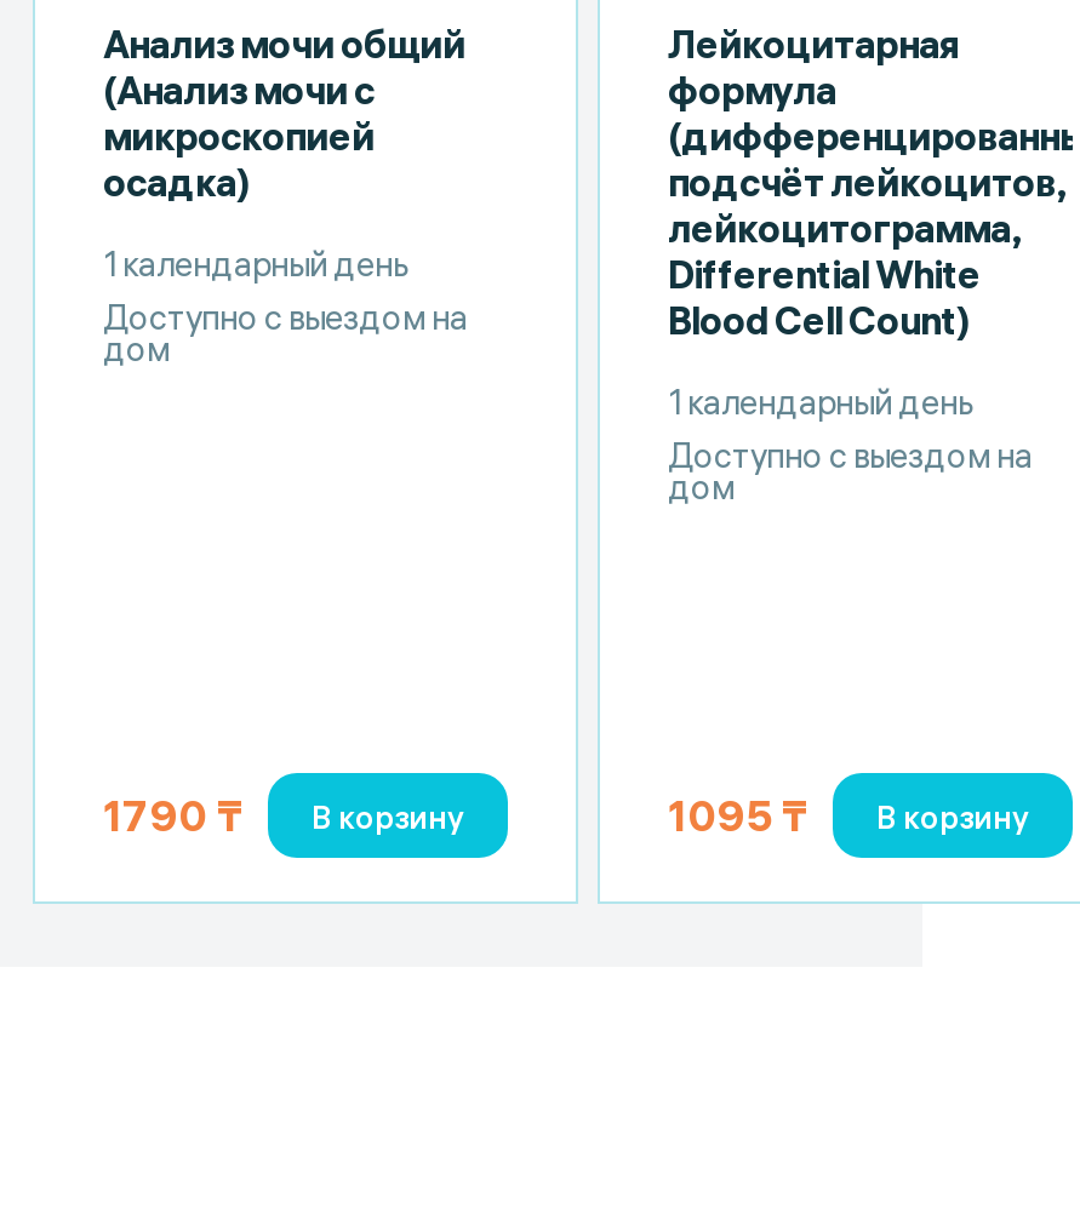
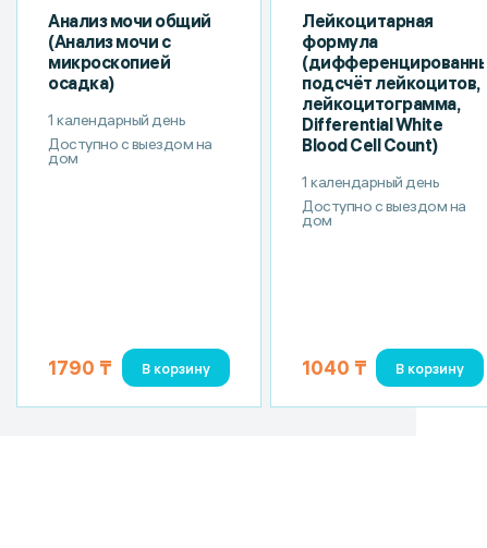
- 1095 ₸ В корзину
+ 1040 ₸ В корзину
